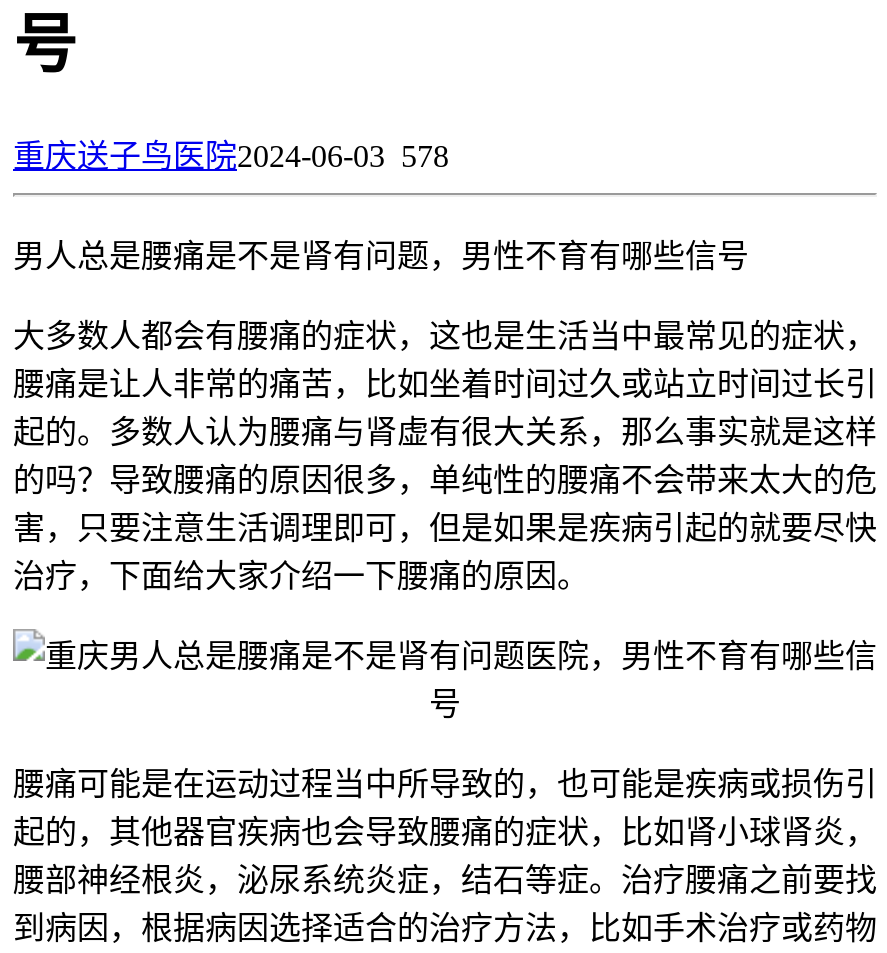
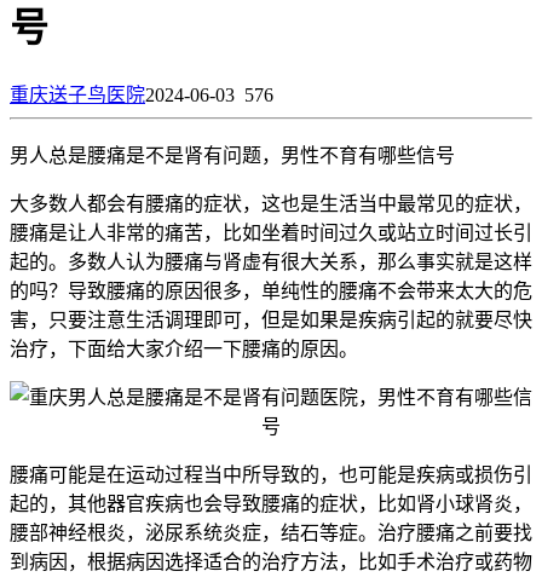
- 重庆送子鸟医院2024-06-03 578
+ 重庆送子鸟医院2024-06-03 576
